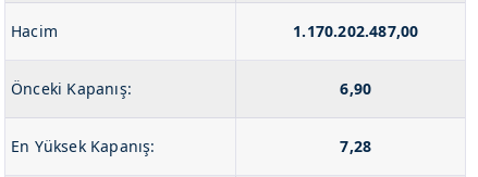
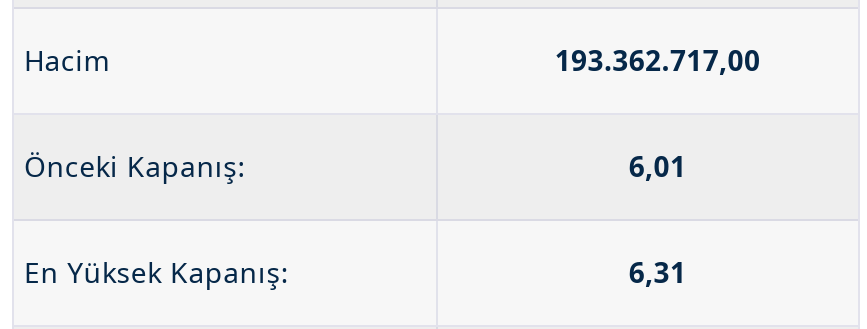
- 1.170.202.487,00
+ 193.362.717,00

- 6,90
+ 6,01

- 7,28
+ 6,31
